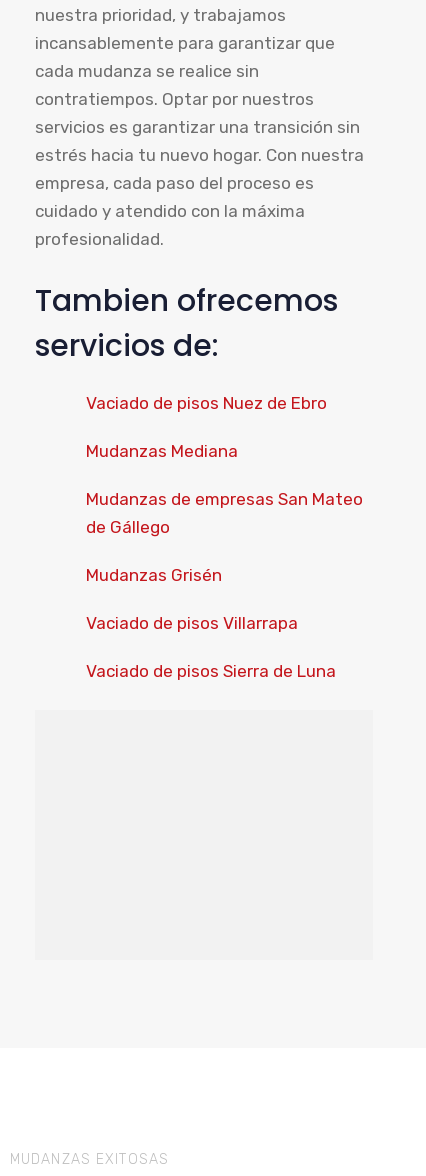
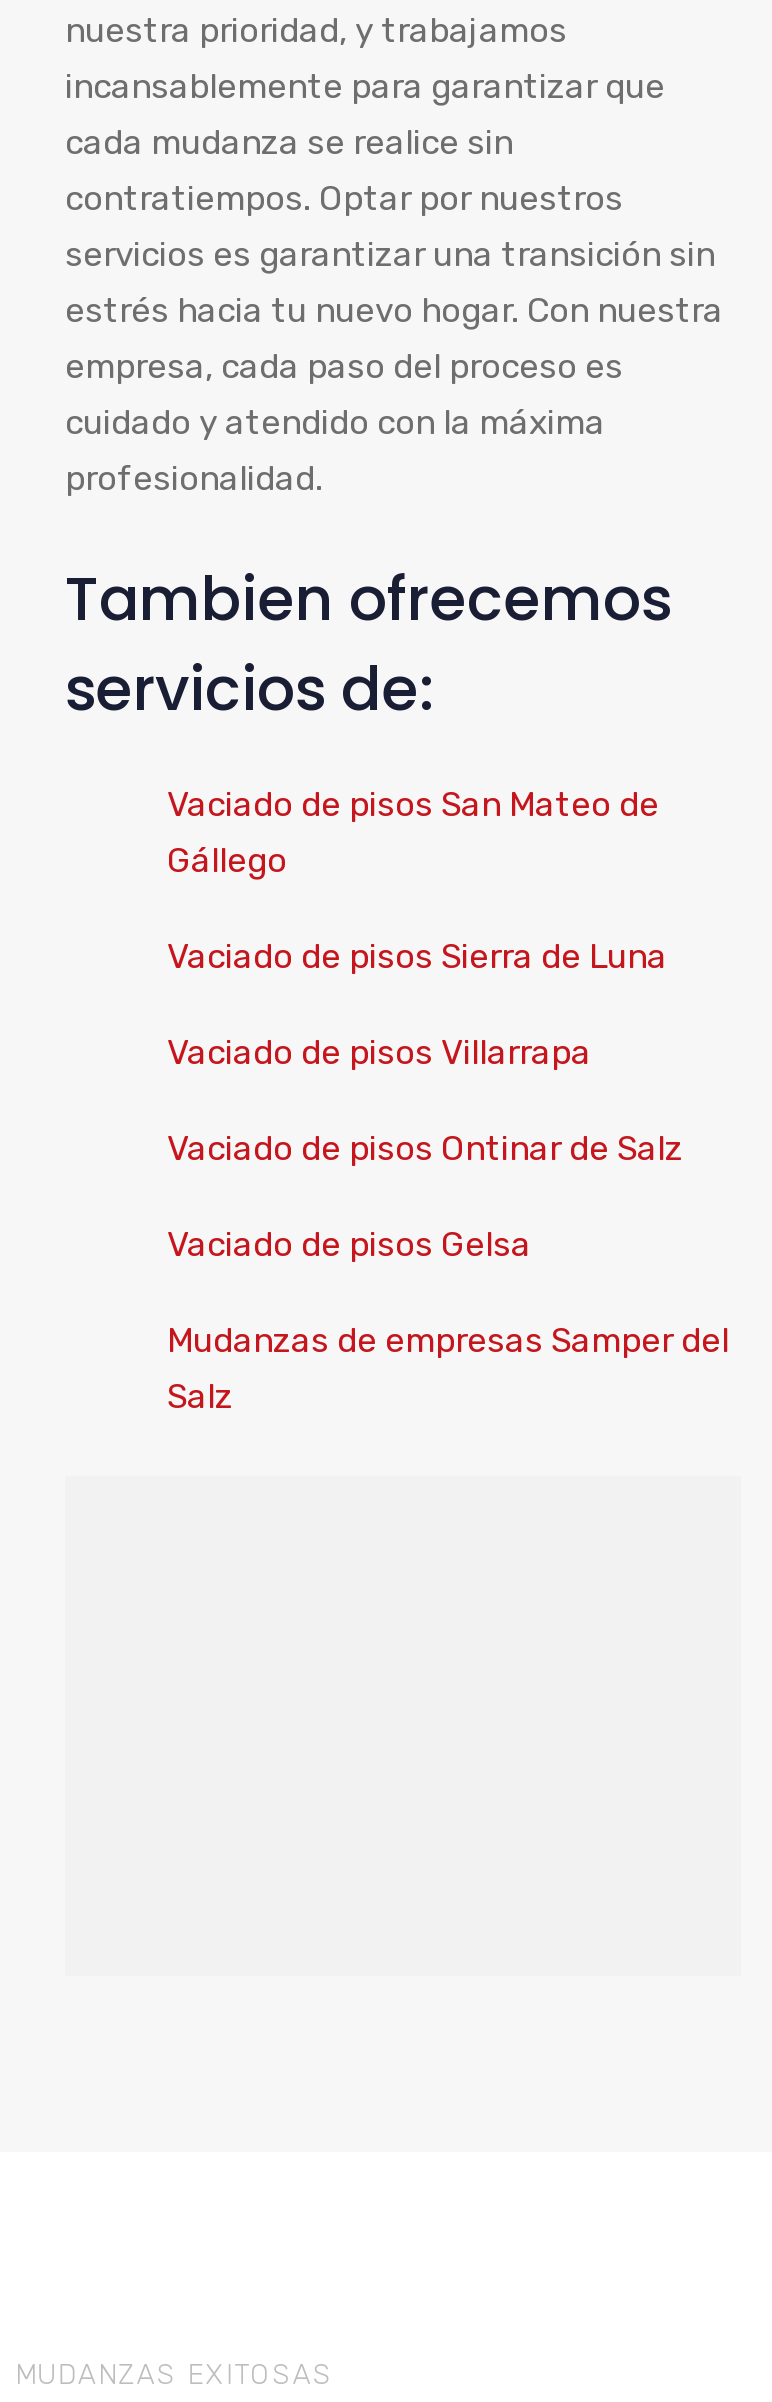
- Vaciado de pisos Nuez de Ebro
- Mudanzas Mediana
- Mudanzas de empresas San Mateo
- de Gállego
- Mudanzas Grisén
+ Vaciado de pisos San Mateo de
+ Gállego

moved up: Vaciado de pisos Villarrapa

+ Vaciado de pisos Ontinar de Salz
+ Vaciado de pisos Gelsa
+ Mudanzas de empresas Samper del
+ Salz

moved up: Vaciado de pisos Sierra de Luna
